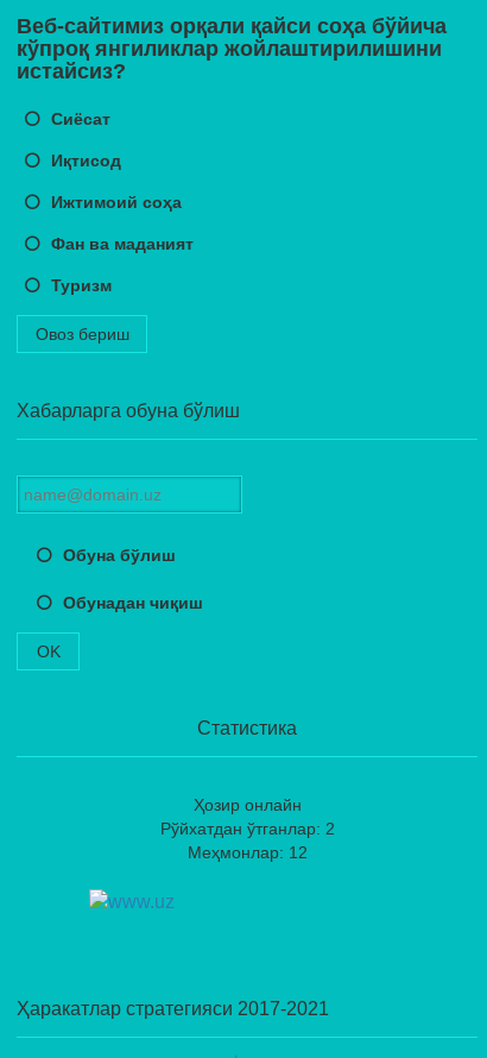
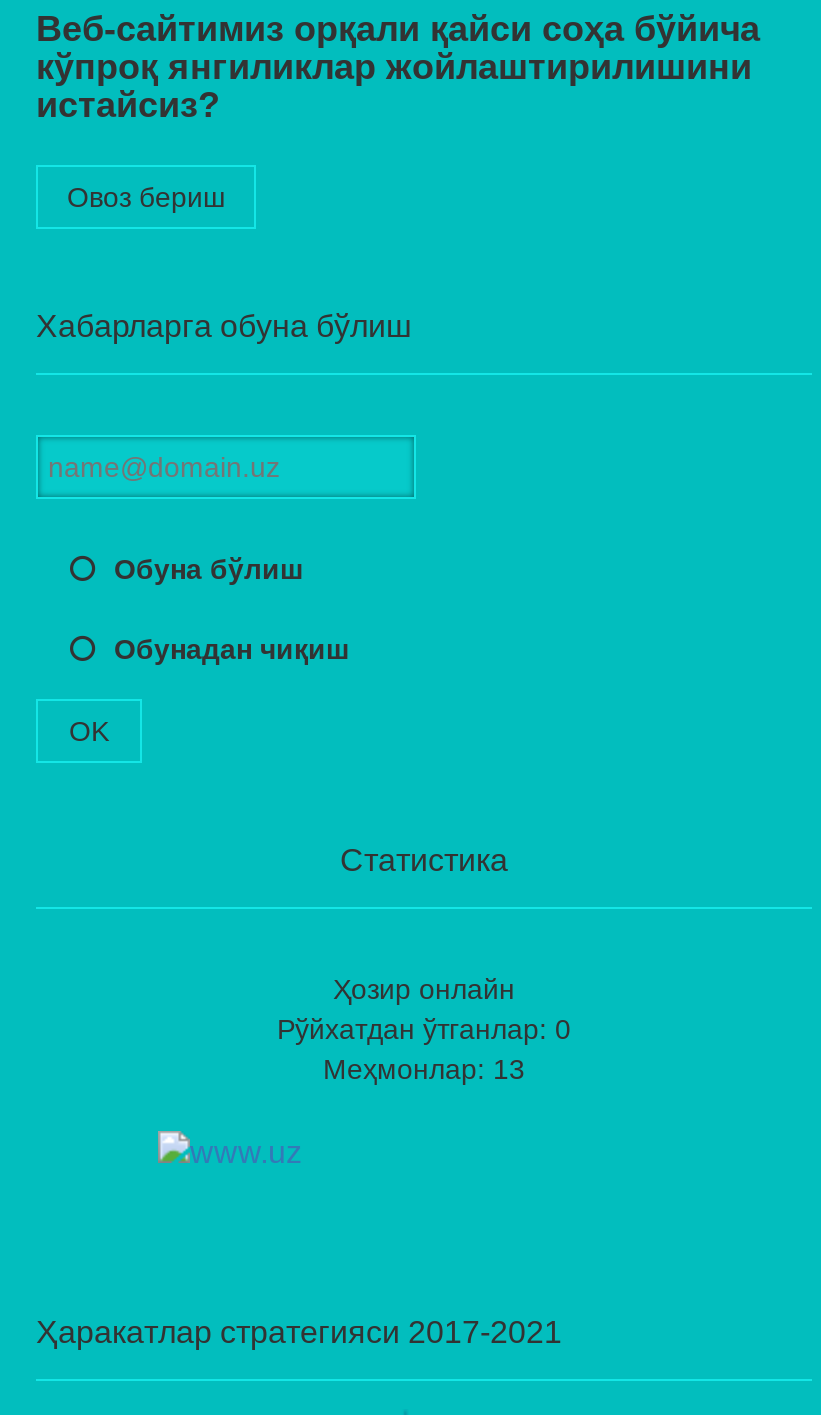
- Сиёсат
- Иқтисод
- Ижтимоий соҳа
- Фан ва маданият
- Туризм

- Рўйхатдан ўтганлар: 2
+ Рўйхатдан ўтганлар: 0

- Меҳмонлар: 12
+ Меҳмонлар: 13
